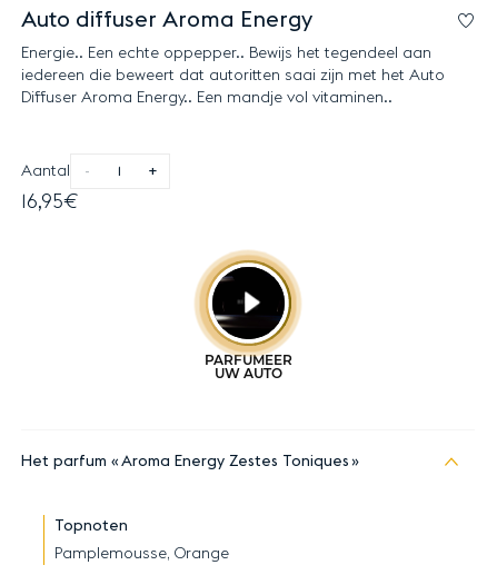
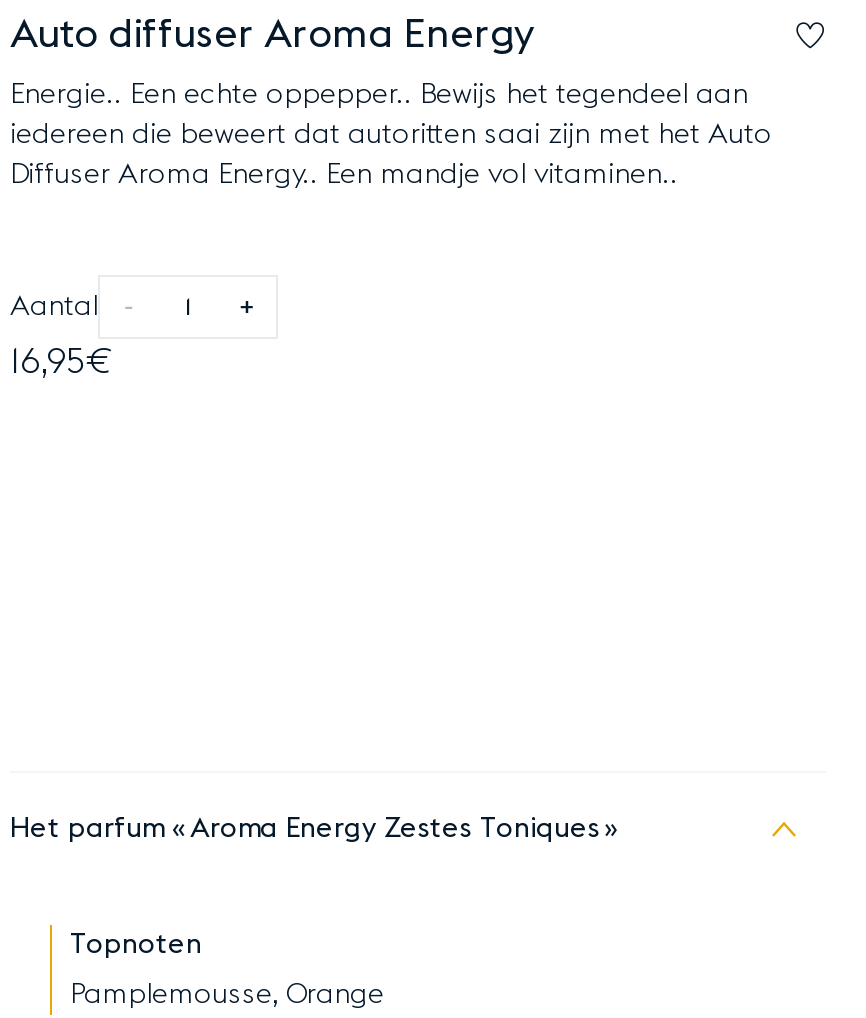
- [image]
